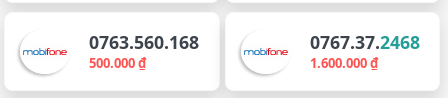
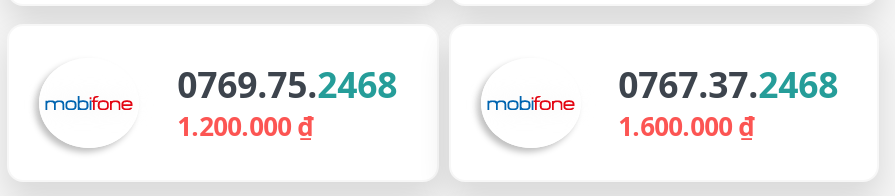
- 0763.560.168
- 500.000 ₫
+ 0769.75.2468
+ 1.200.000 ₫
